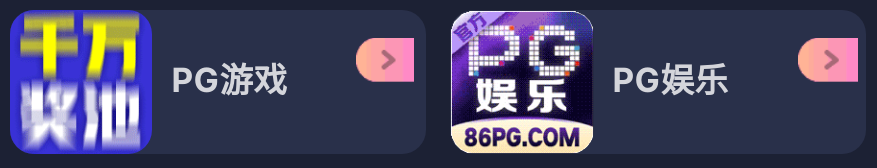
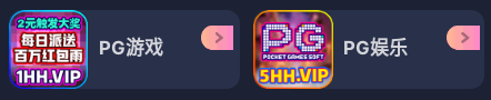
- [image]
+ [image]

- [image]
+ [image]
